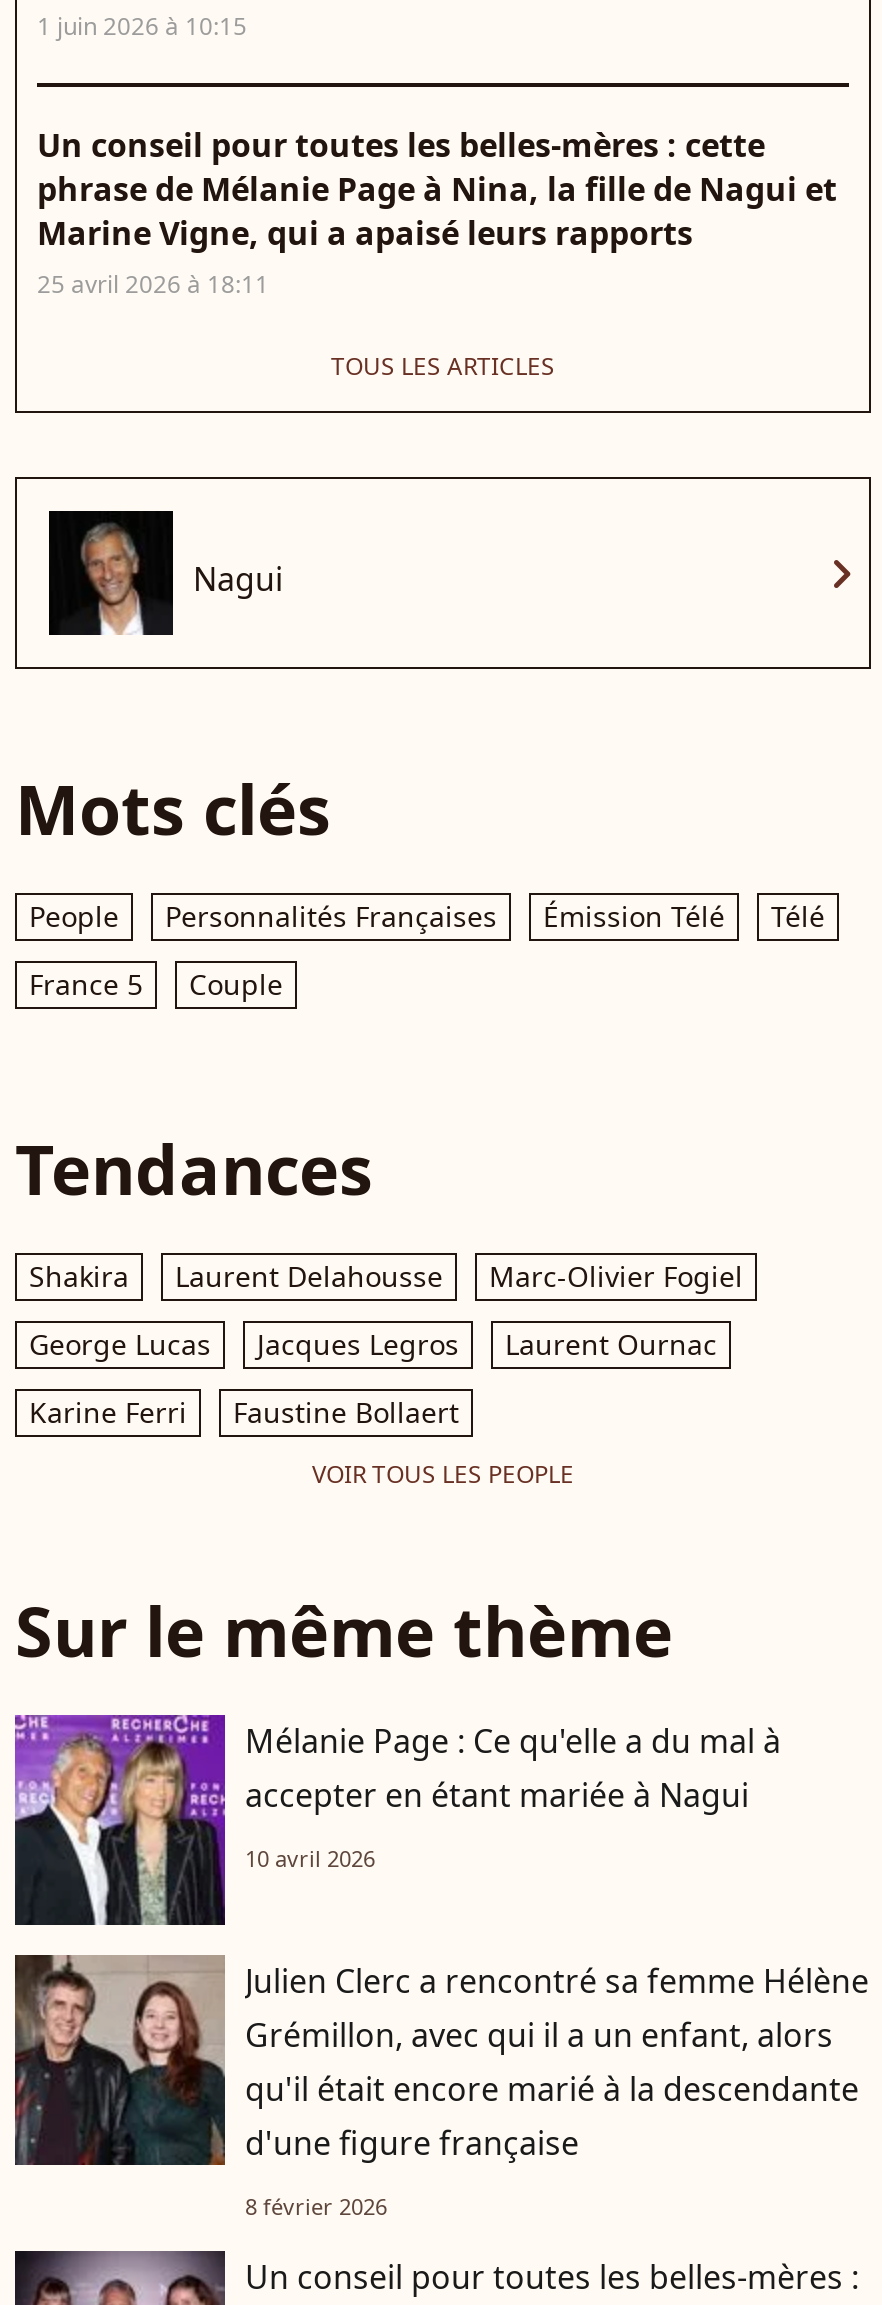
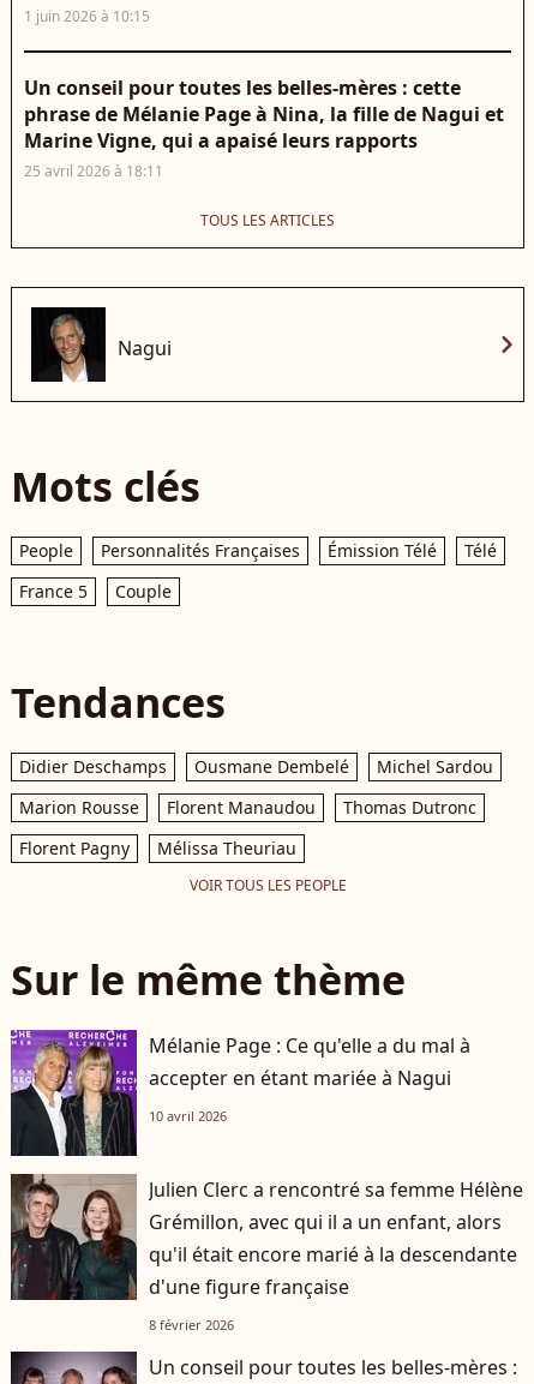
- Shakira
- Laurent Delahousse
- Marc-Olivier Fogiel
+ Didier Deschamps
+ Ousmane Dembelé
+ Michel Sardou

- George Lucas
- Jacques Legros
- Laurent Ournac
+ Marion Rousse
+ Florent Manaudou
+ Thomas Dutronc

- Karine Ferri
- Faustine Bollaert
+ Florent Pagny
+ Mélissa Theuriau
